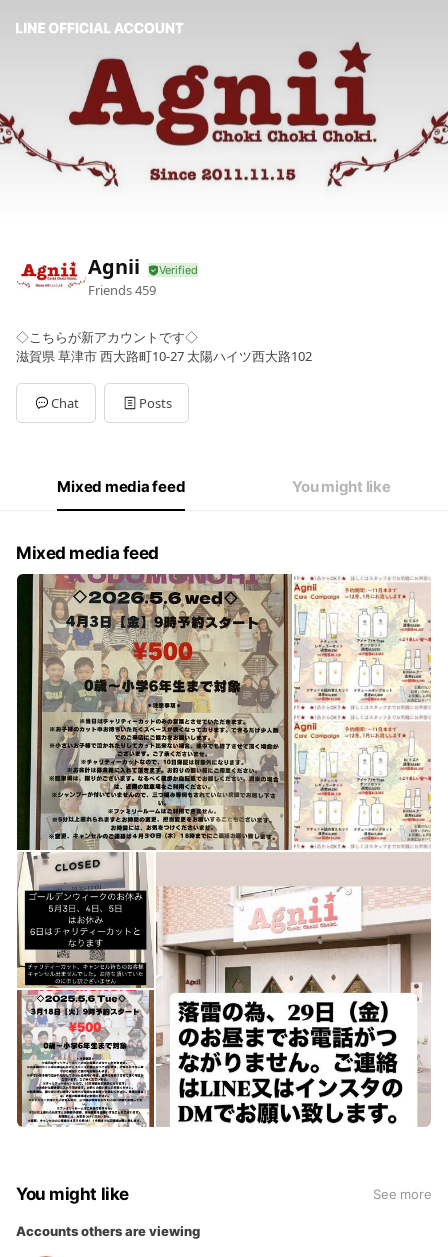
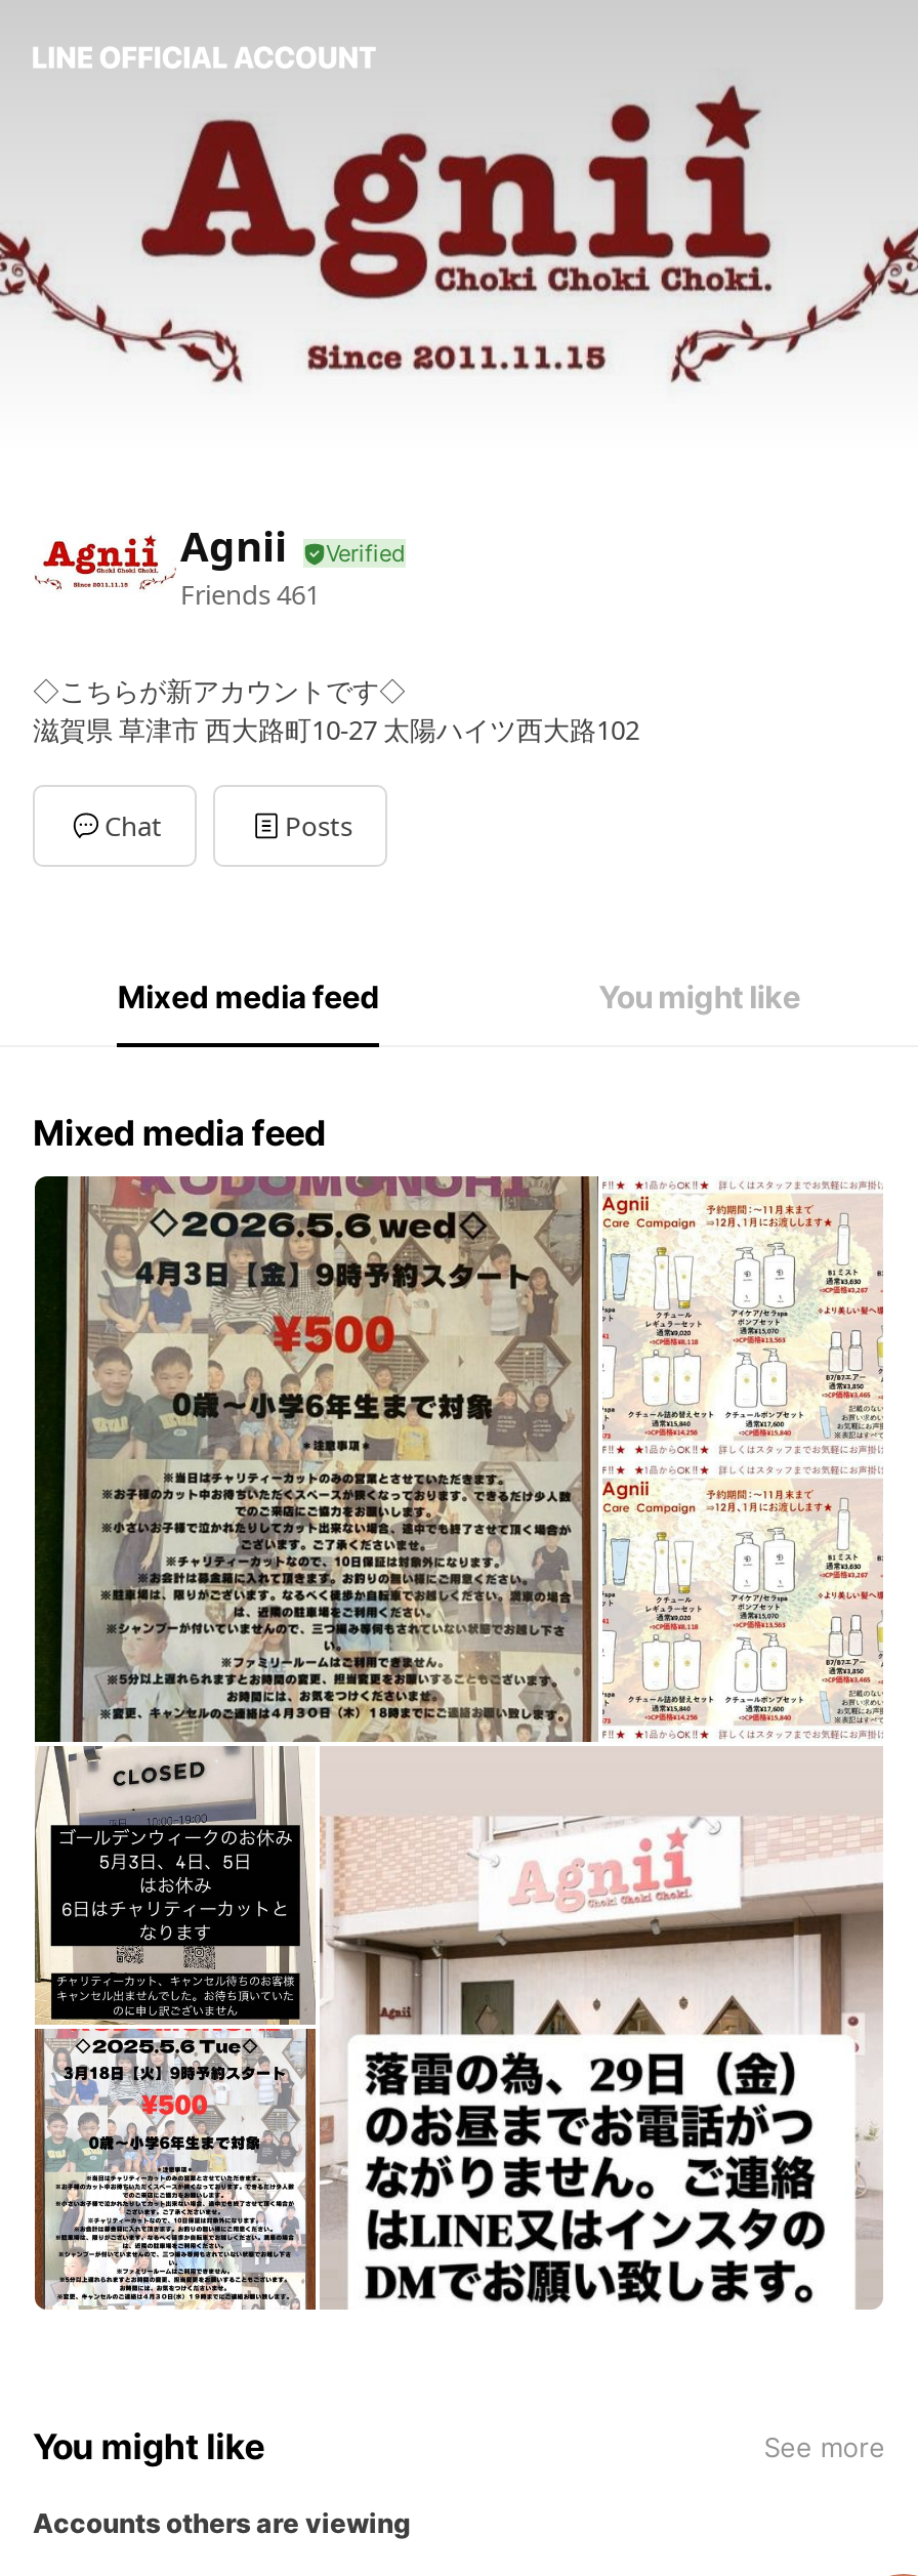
- Friends 459
+ Friends 461
